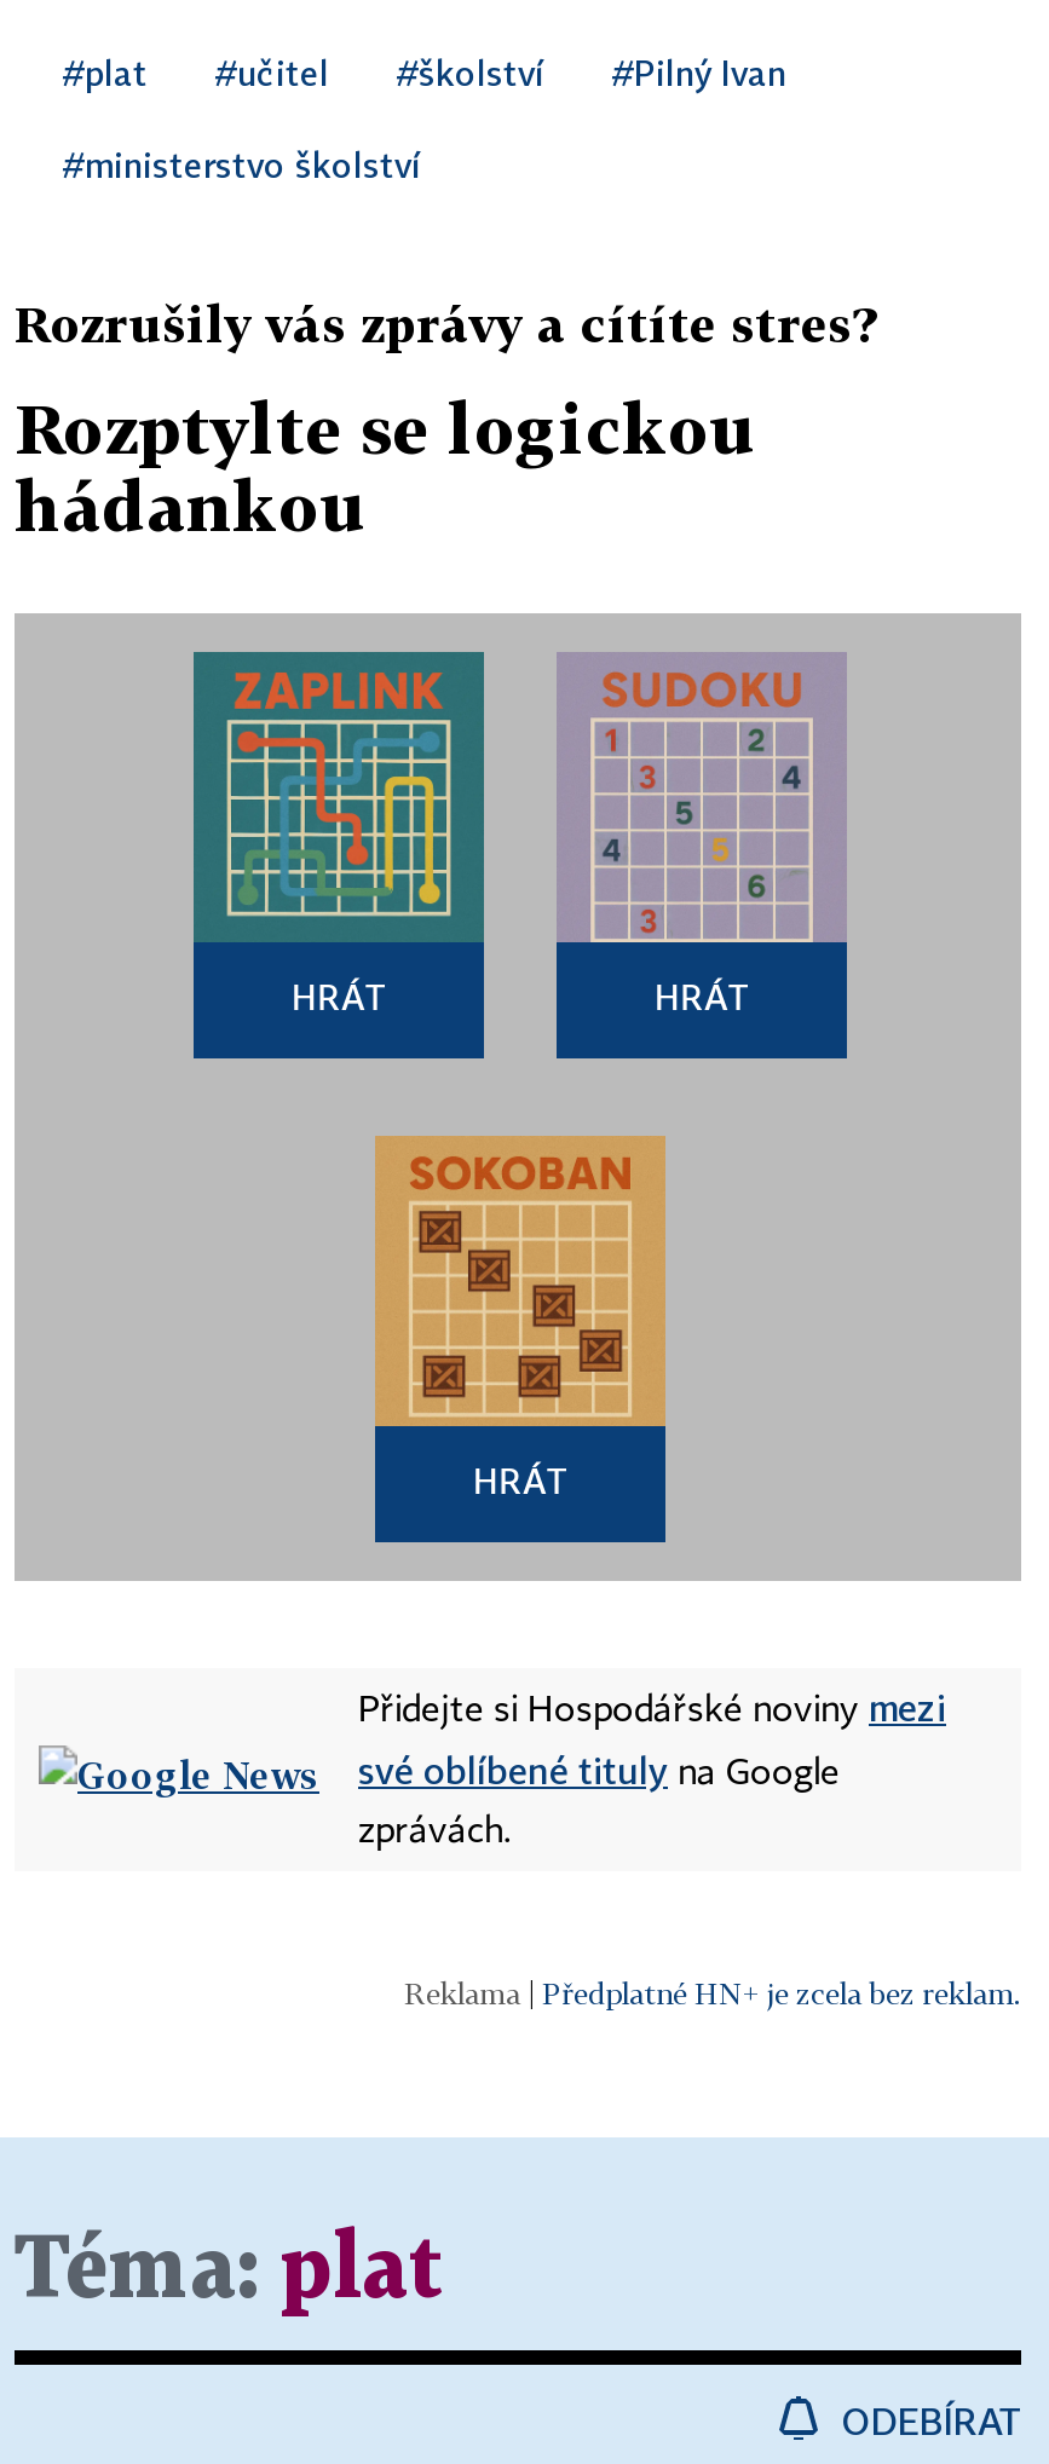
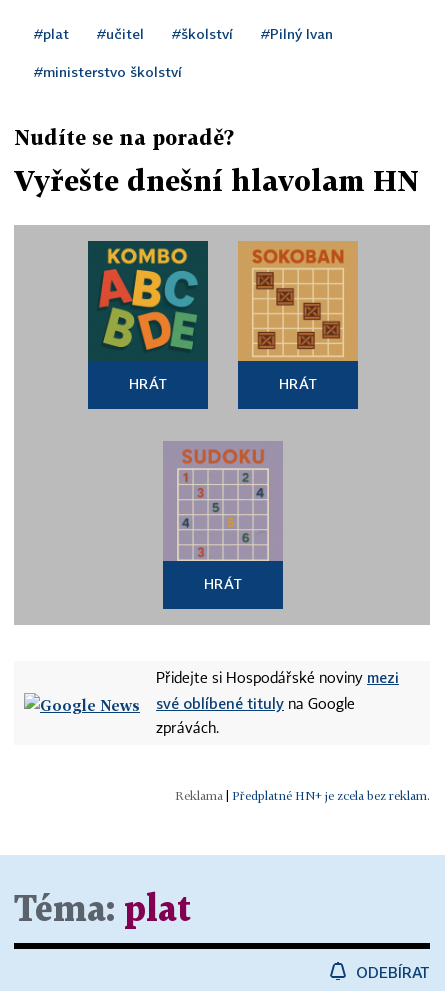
- Rozrušily vás zprávy a cítíte stres?
+ Nudíte se na poradě?

- Rozptylte se logickou
- hádankou
+ Vyřešte dnešní hlavolam HN

- [image]
+ [image]

moved down: [image]

moved up: [image]
